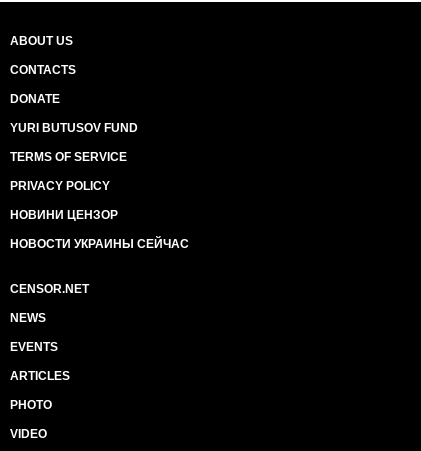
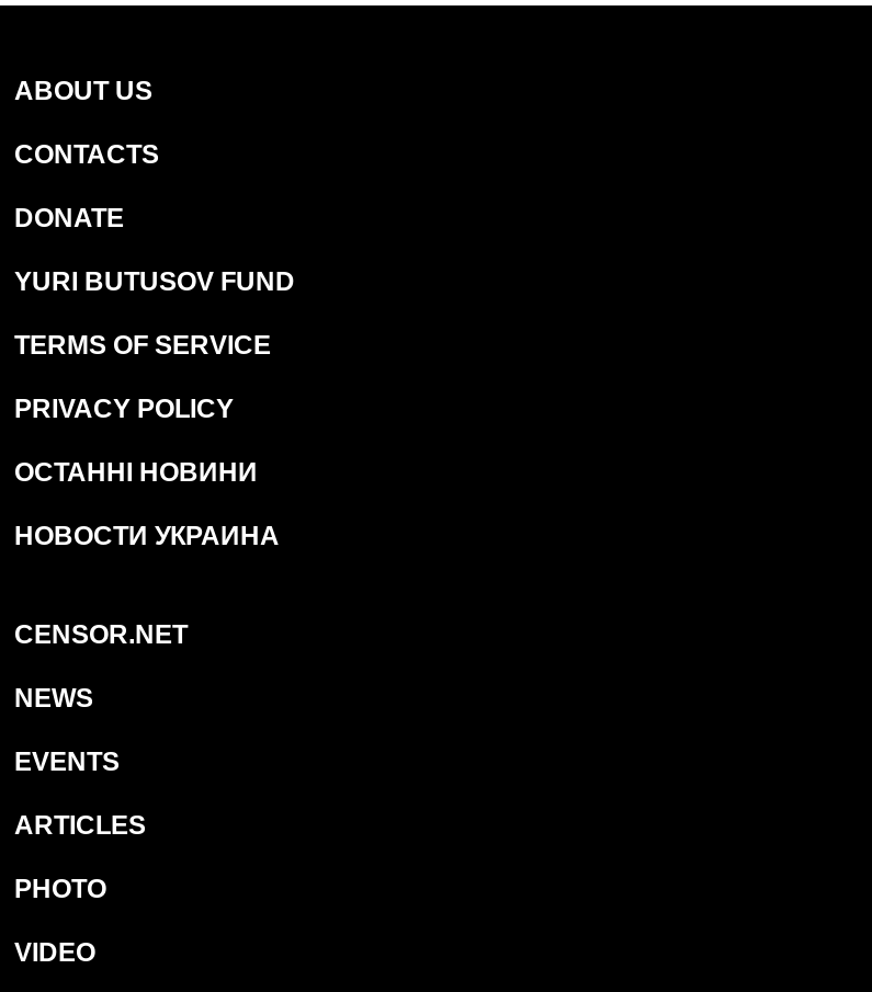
- НОВИНИ ЦЕНЗОР
+ ОСТАННІ НОВИНИ

- НОВОСТИ УКРАИНЫ СЕЙЧАС
+ НОВОСТИ УКРАИНА
